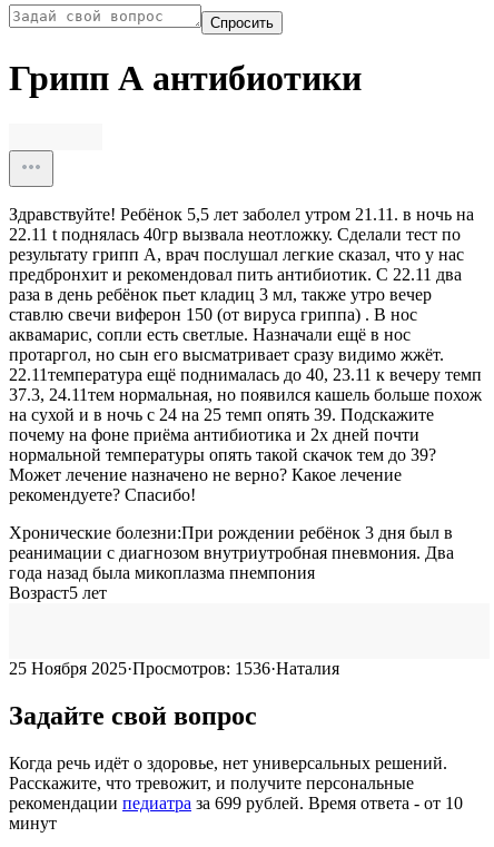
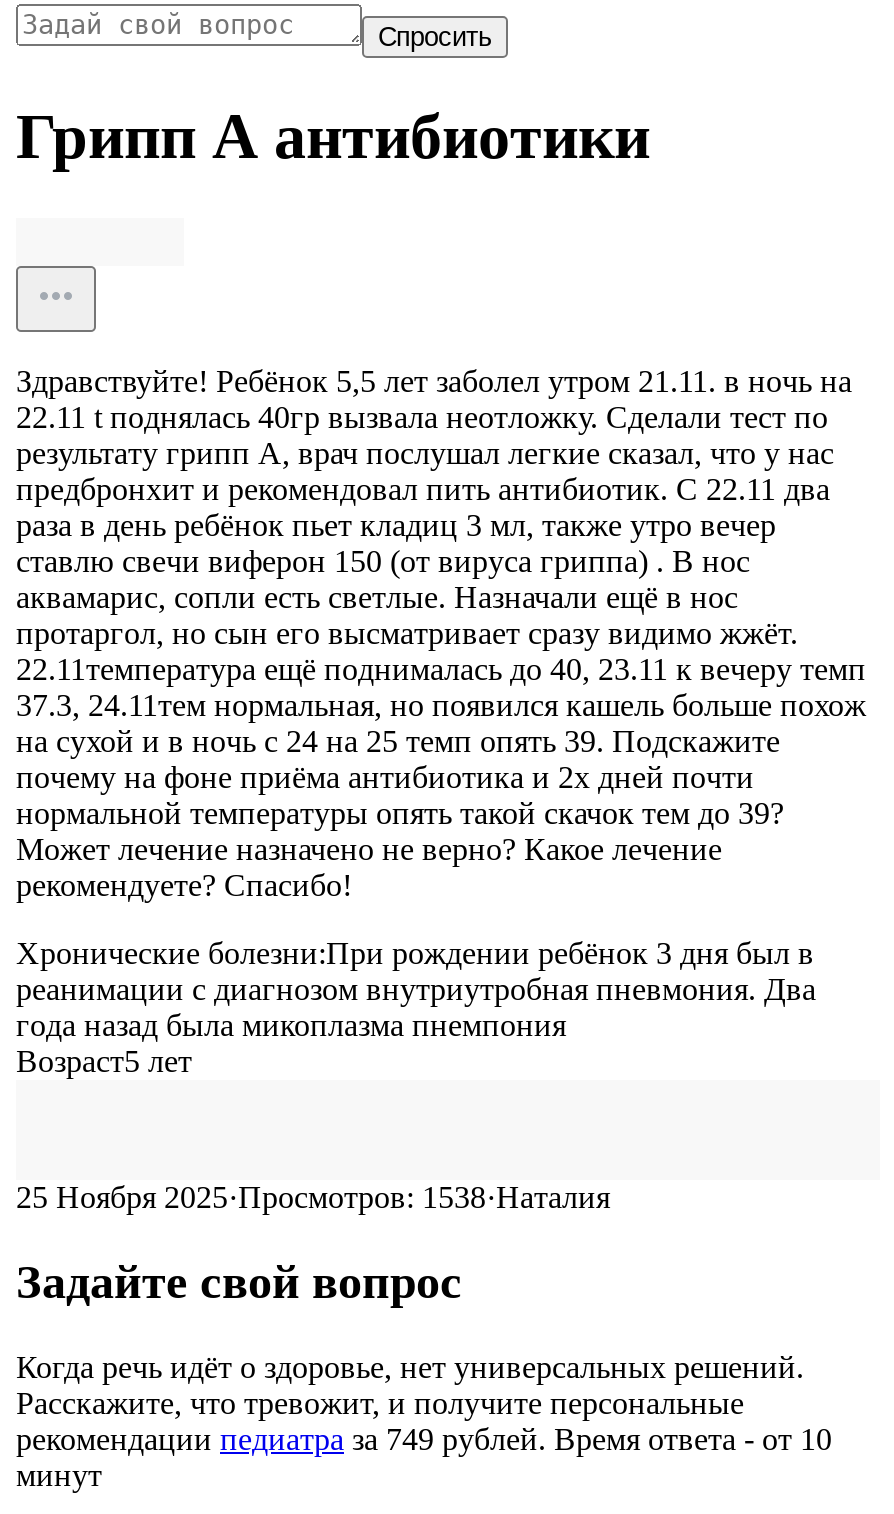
- 25 Ноября 2025·Просмотров: 1536·Наталия
+ 25 Ноября 2025·Просмотров: 1538·Наталия

- рекомендации педиатра за 699 рублей. Время ответа - от 10
+ рекомендации педиатра за 749 рублей. Время ответа - от 10
